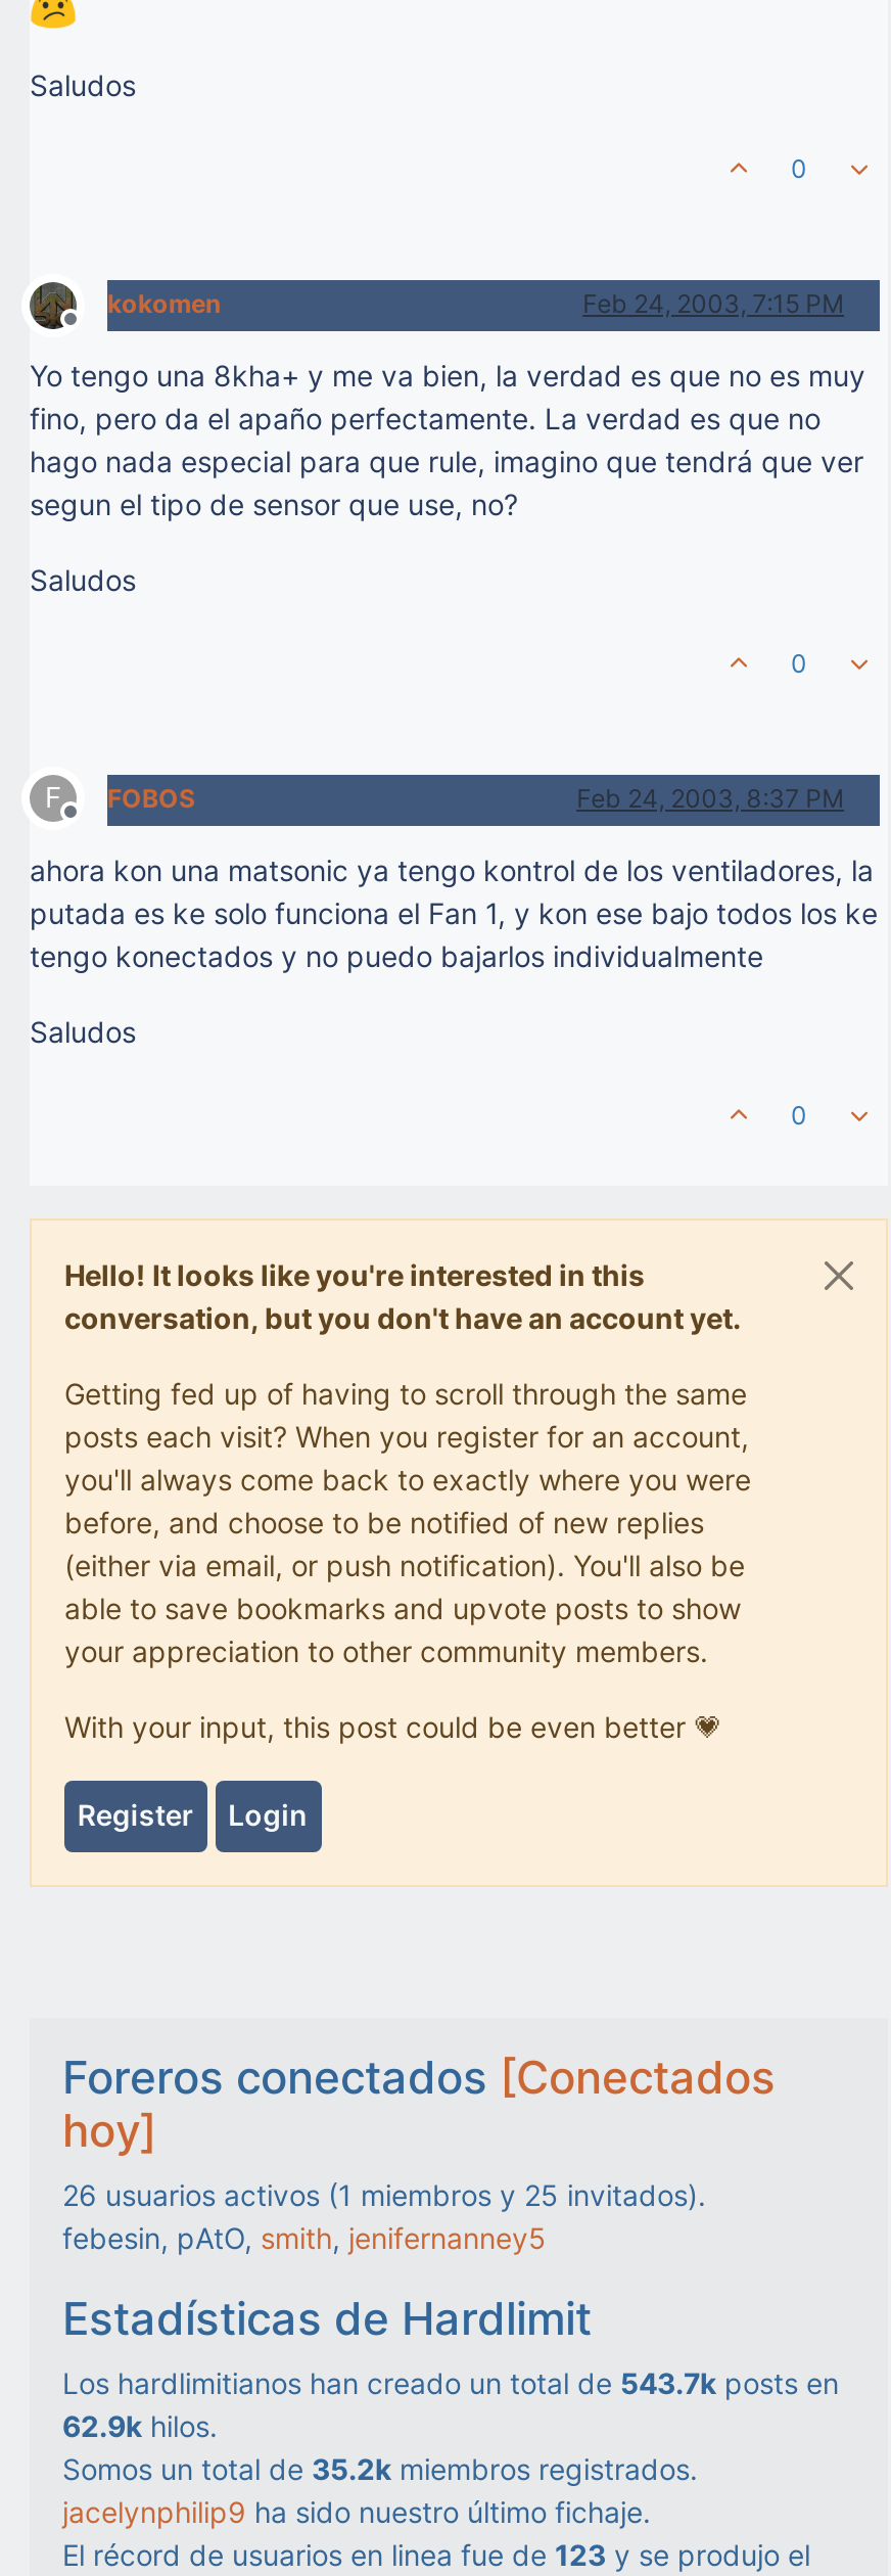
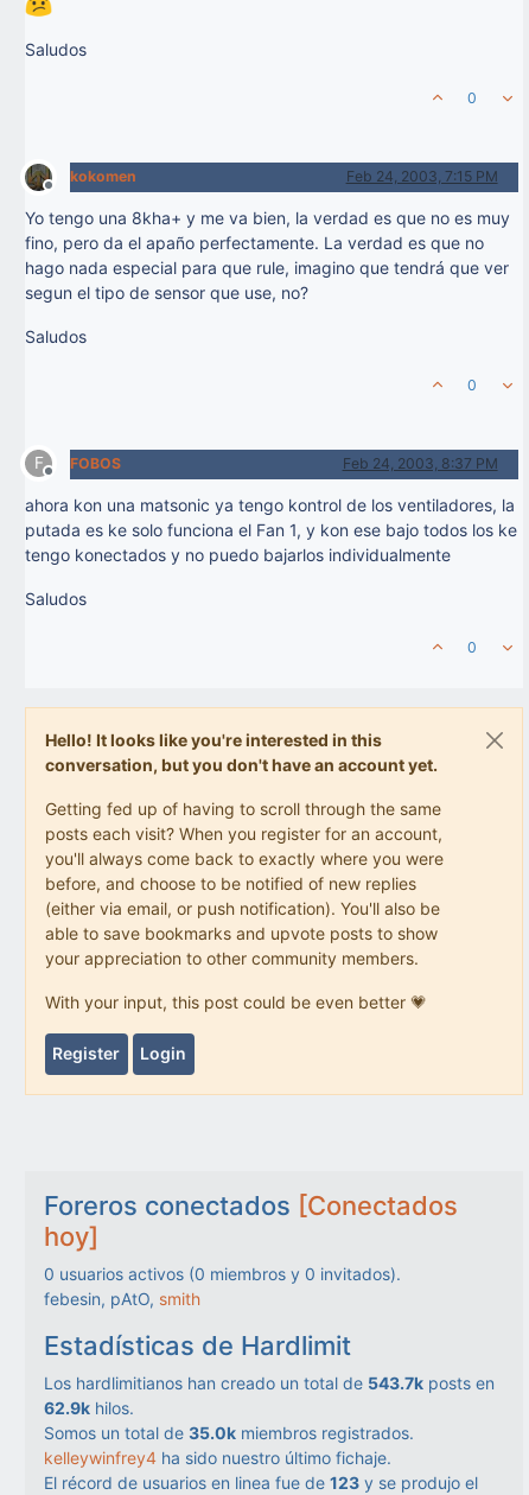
- 26 usuarios activos (1 miembros y 25 invitados).
- febesin, pAtO, smith, jenifernanney5
+ 0 usuarios activos (0 miembros y 0 invitados).
+ febesin, pAtO, smith

- Somos un total de 35.2k miembros registrados.
+ Somos un total de 35.0k miembros registrados.

- jacelynphilip9 ha sido nuestro último fichaje.
+ kelleywinfrey4 ha sido nuestro último fichaje.
